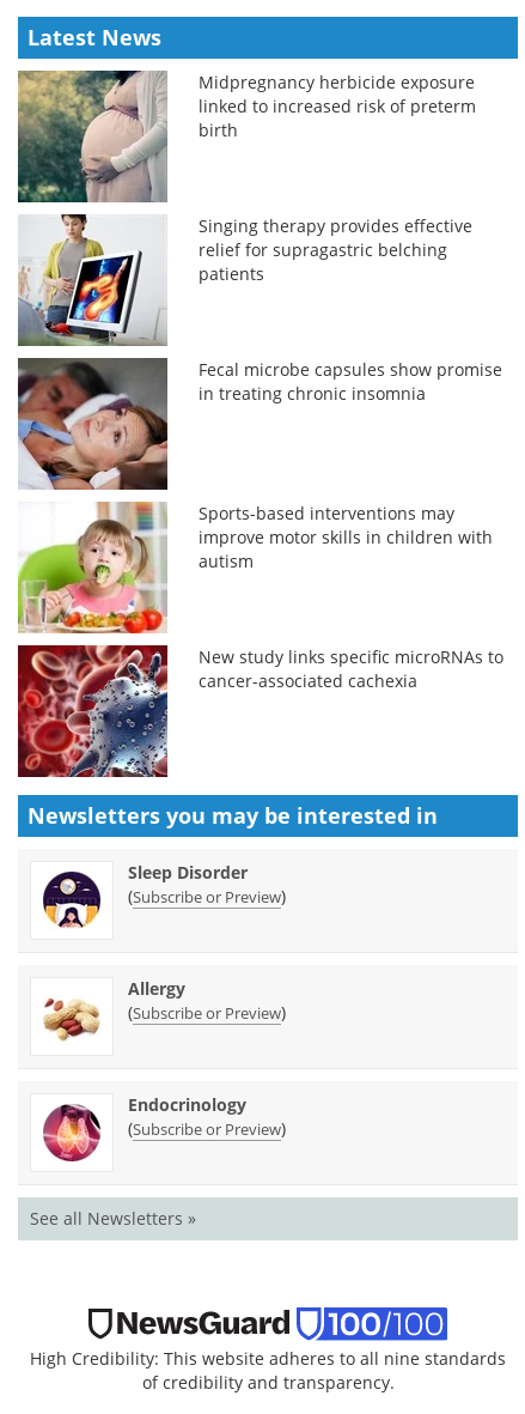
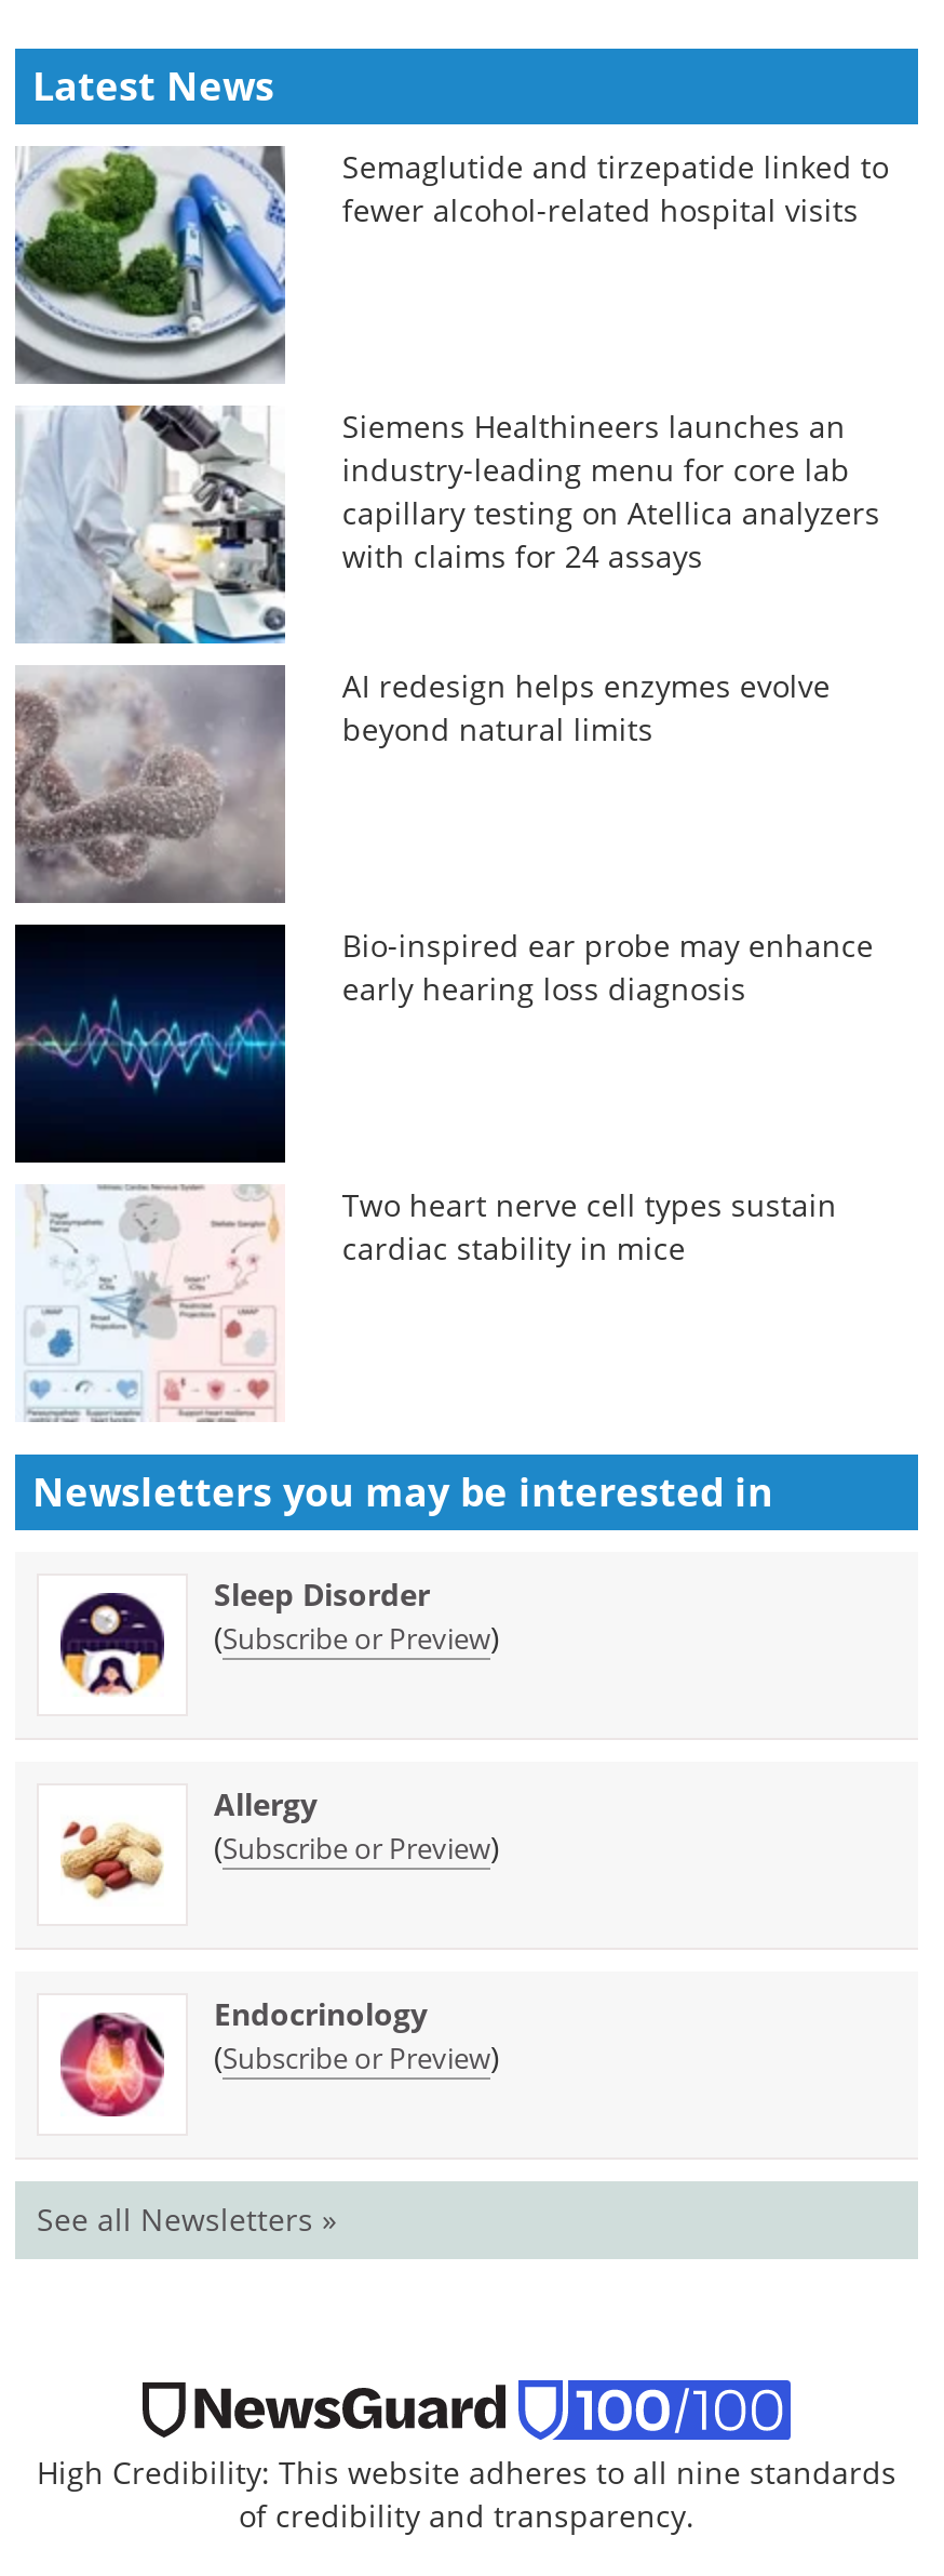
- [image]
- Midpregnancy herbicide exposure
- linked to increased risk of preterm
- birth
+ [image]
+ Semaglutide and tirzepatide linked to
+ fewer alcohol-related hospital visits

- [image]
- Singing therapy provides effective
- relief for supragastric belching
- patients
+ [image]
+ Siemens Healthineers launches an
+ industry-leading menu for core lab
+ capillary testing on Atellica analyzers
+ with claims for 24 assays

- [image]
- Fecal microbe capsules show promise
- in treating chronic insomnia
+ [image]
+ AI redesign helps enzymes evolve
+ beyond natural limits

- [image]
- Sports-based interventions may
- improve motor skills in children with
- autism
+ [image]
+ Bio-inspired ear probe may enhance
+ early hearing loss diagnosis

- [image]
- New study links specific microRNAs to
- cancer-associated cachexia
+ [image]
+ Two heart nerve cell types sustain
+ cardiac stability in mice
